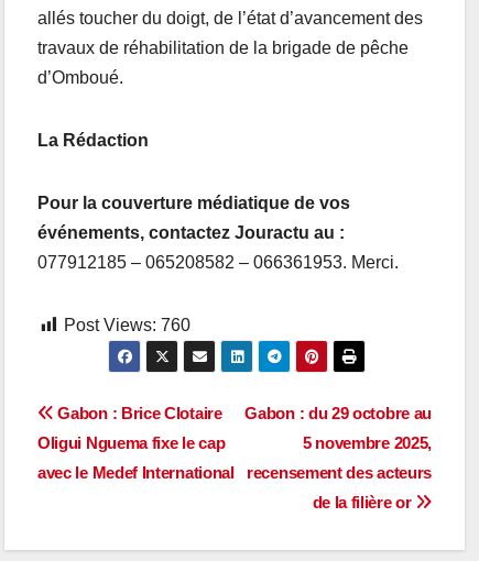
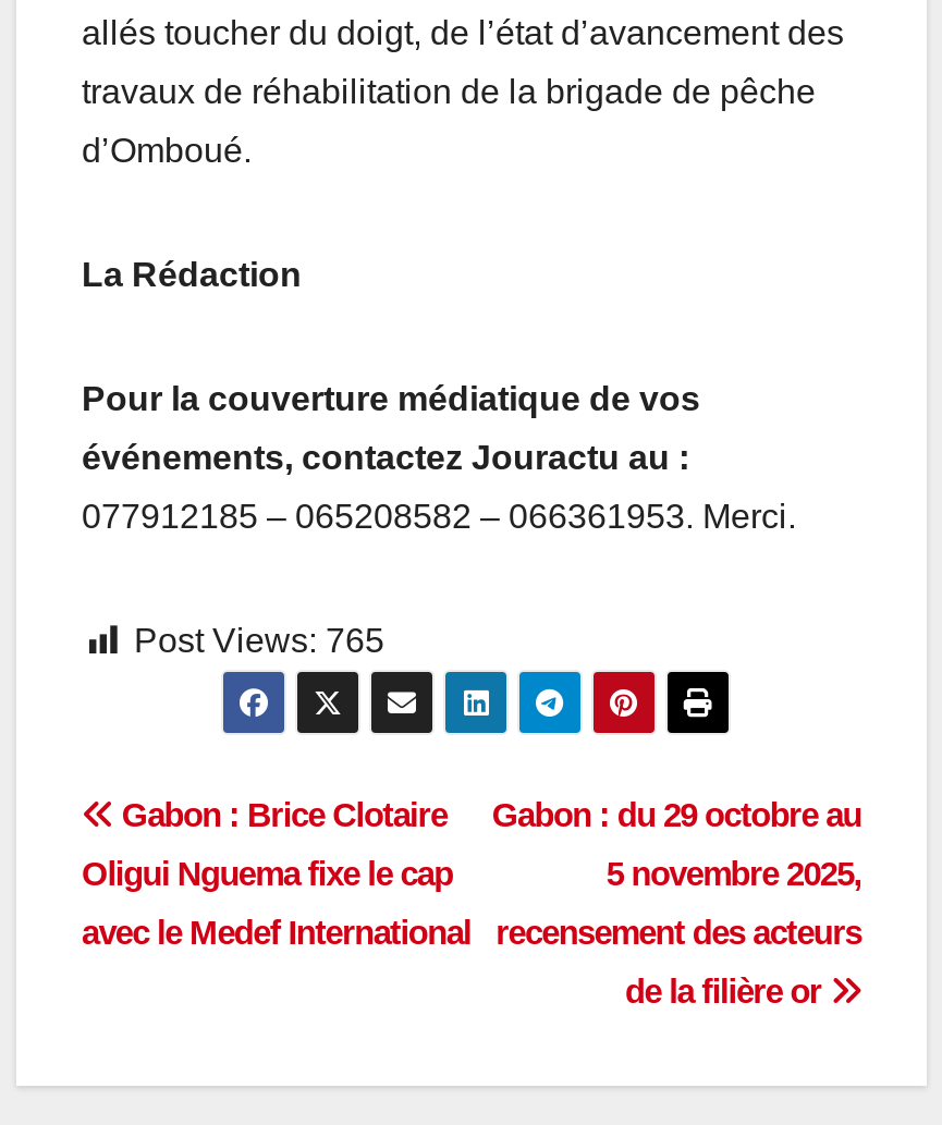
- Post Views: 760
+ Post Views: 765
